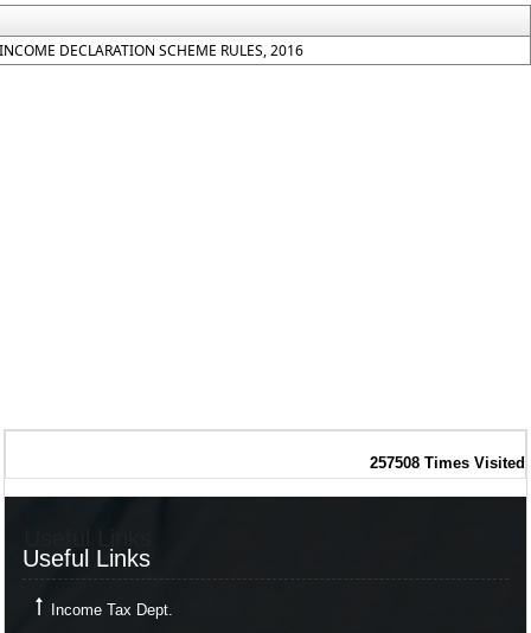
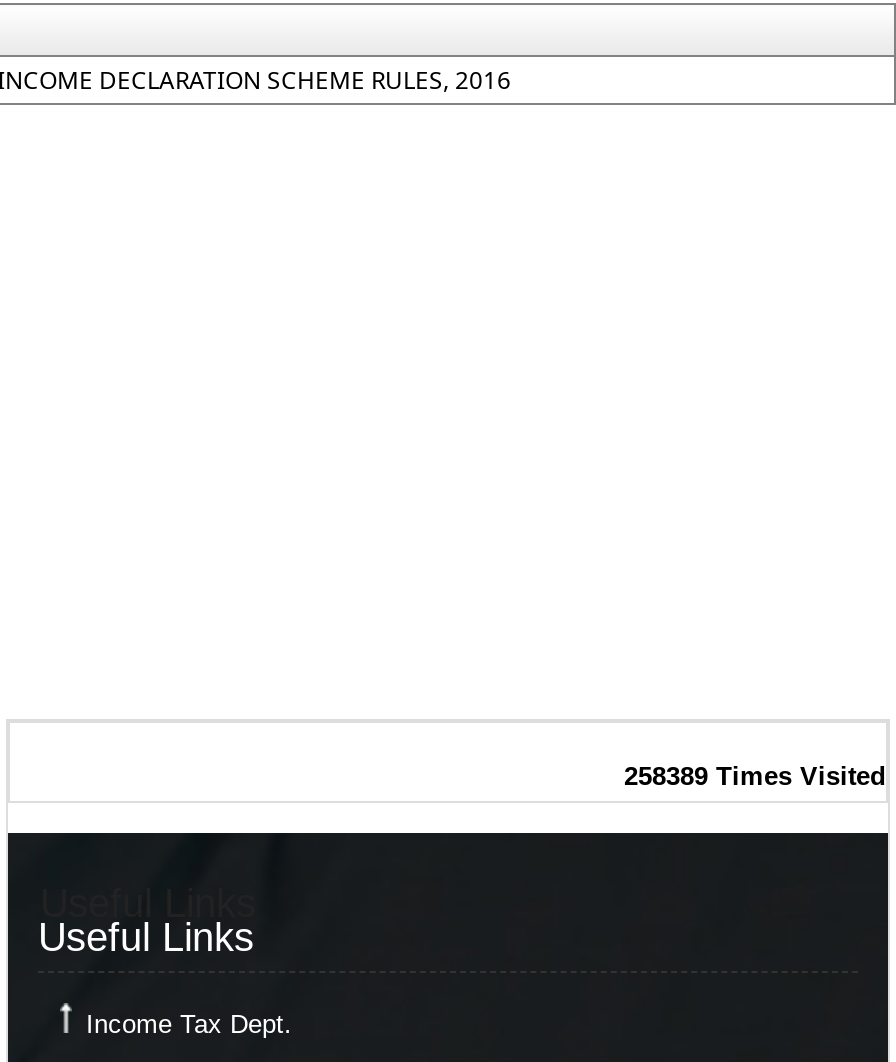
- 257508 Times Visited
+ 258389 Times Visited
